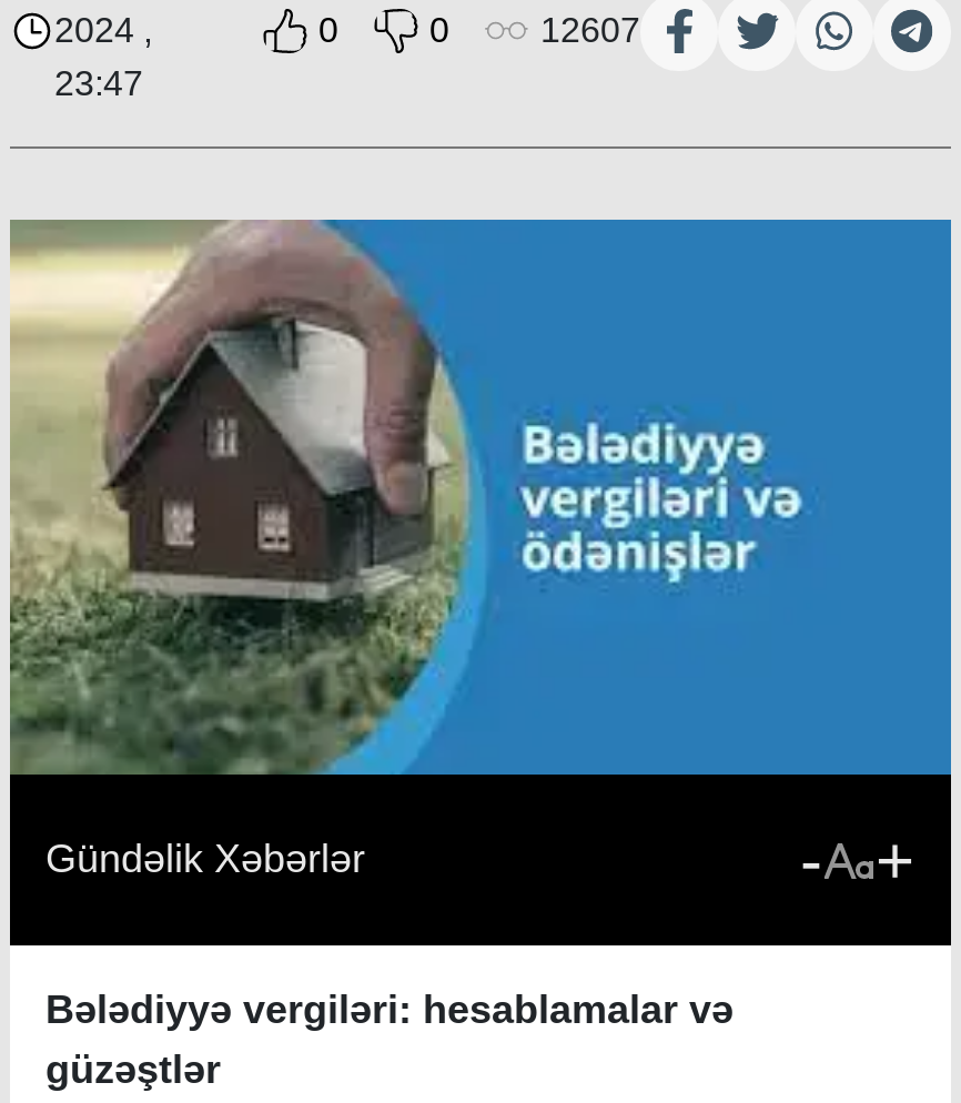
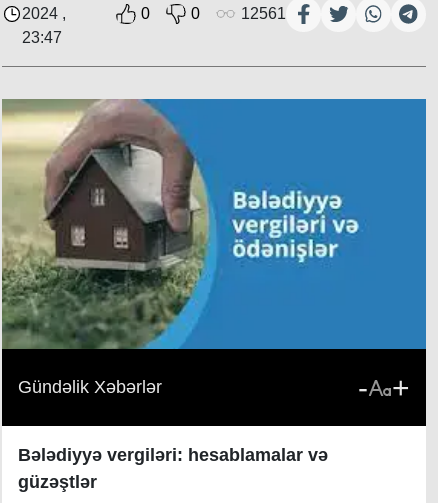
- 12607
+ 12561
